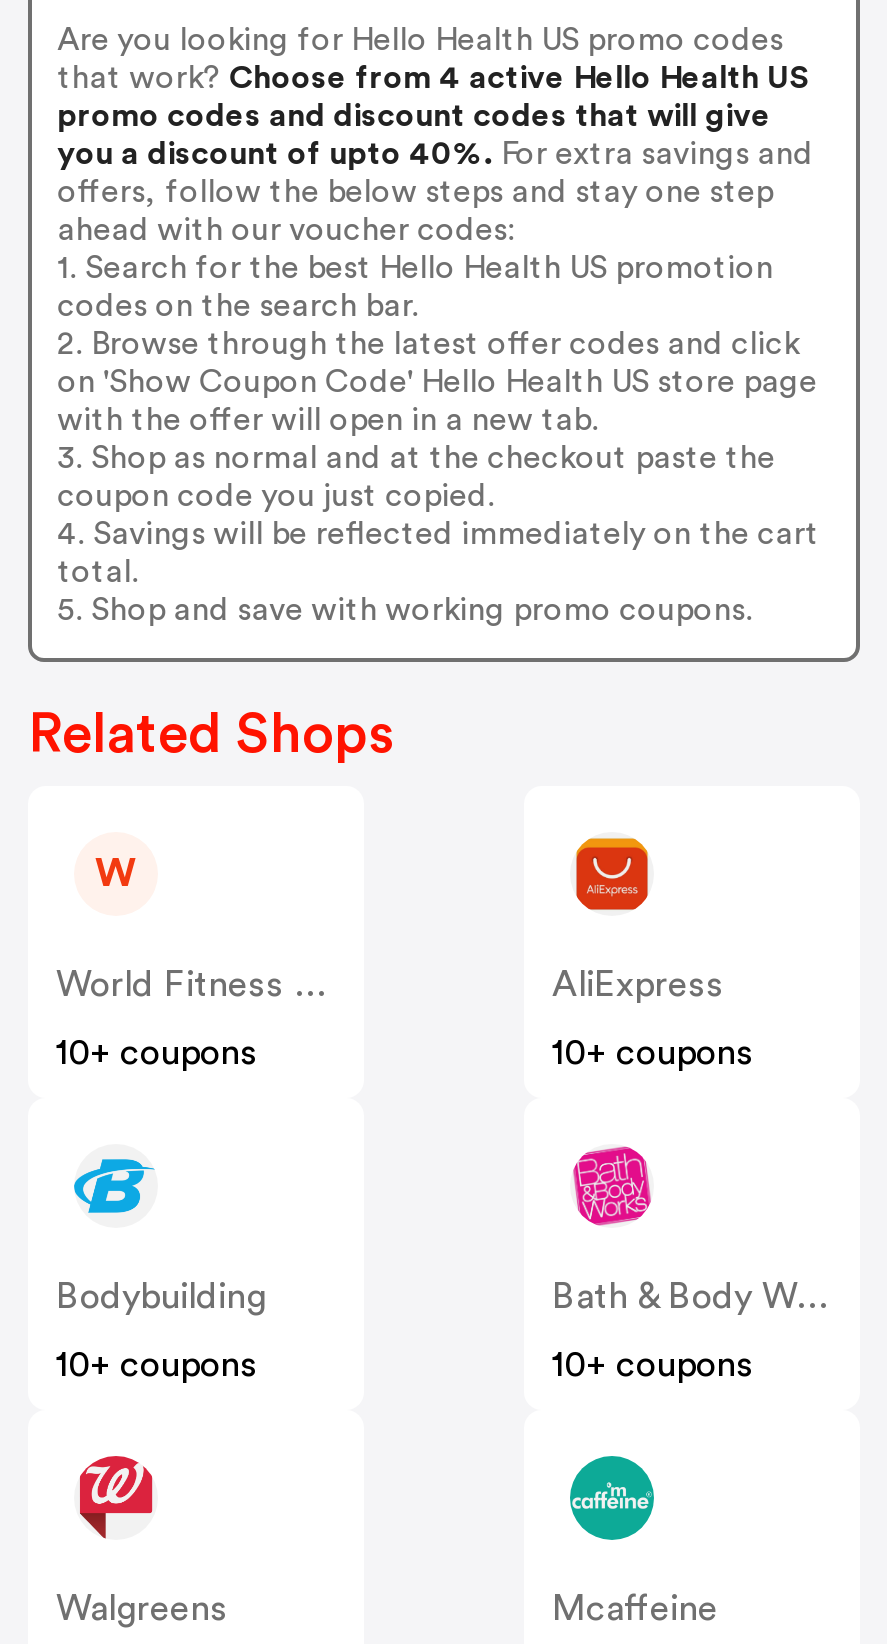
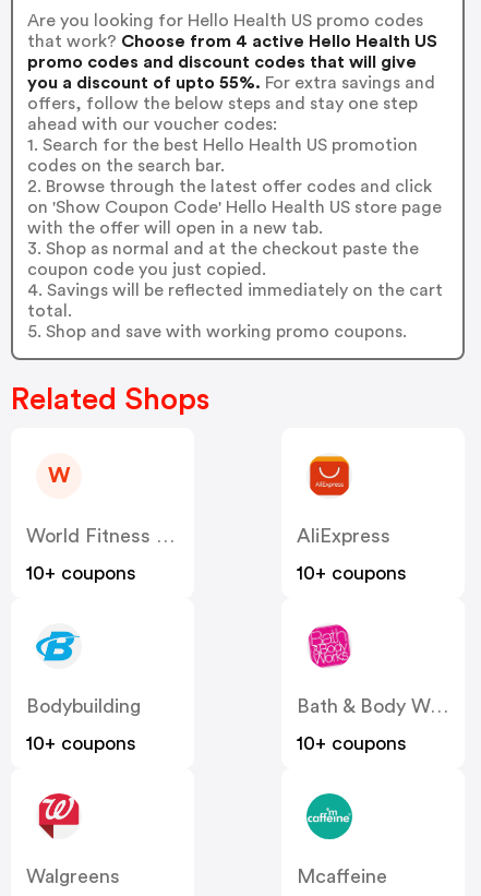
- you a discount of upto 40%. For extra savings and
+ you a discount of upto 55%. For extra savings and
